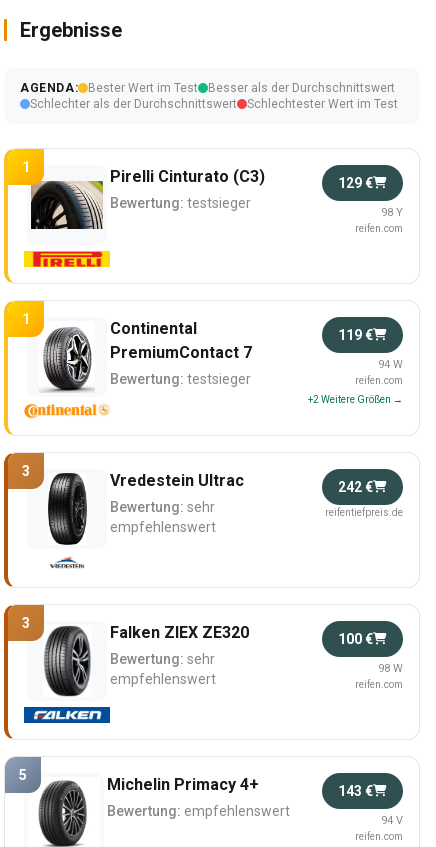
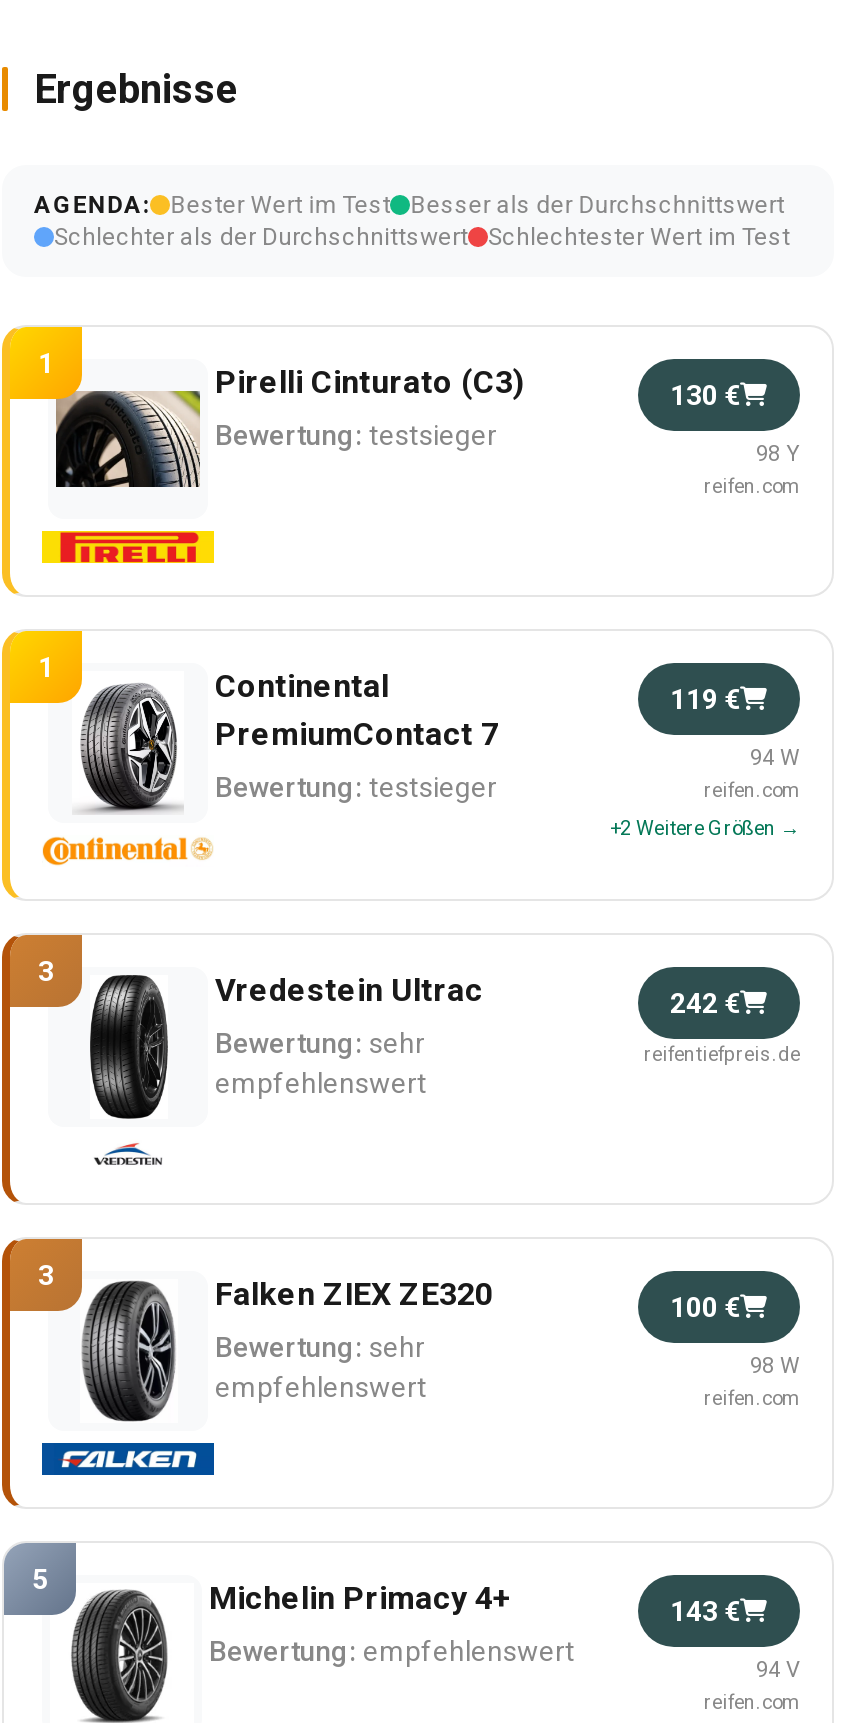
- 129 €
+ 130 €
